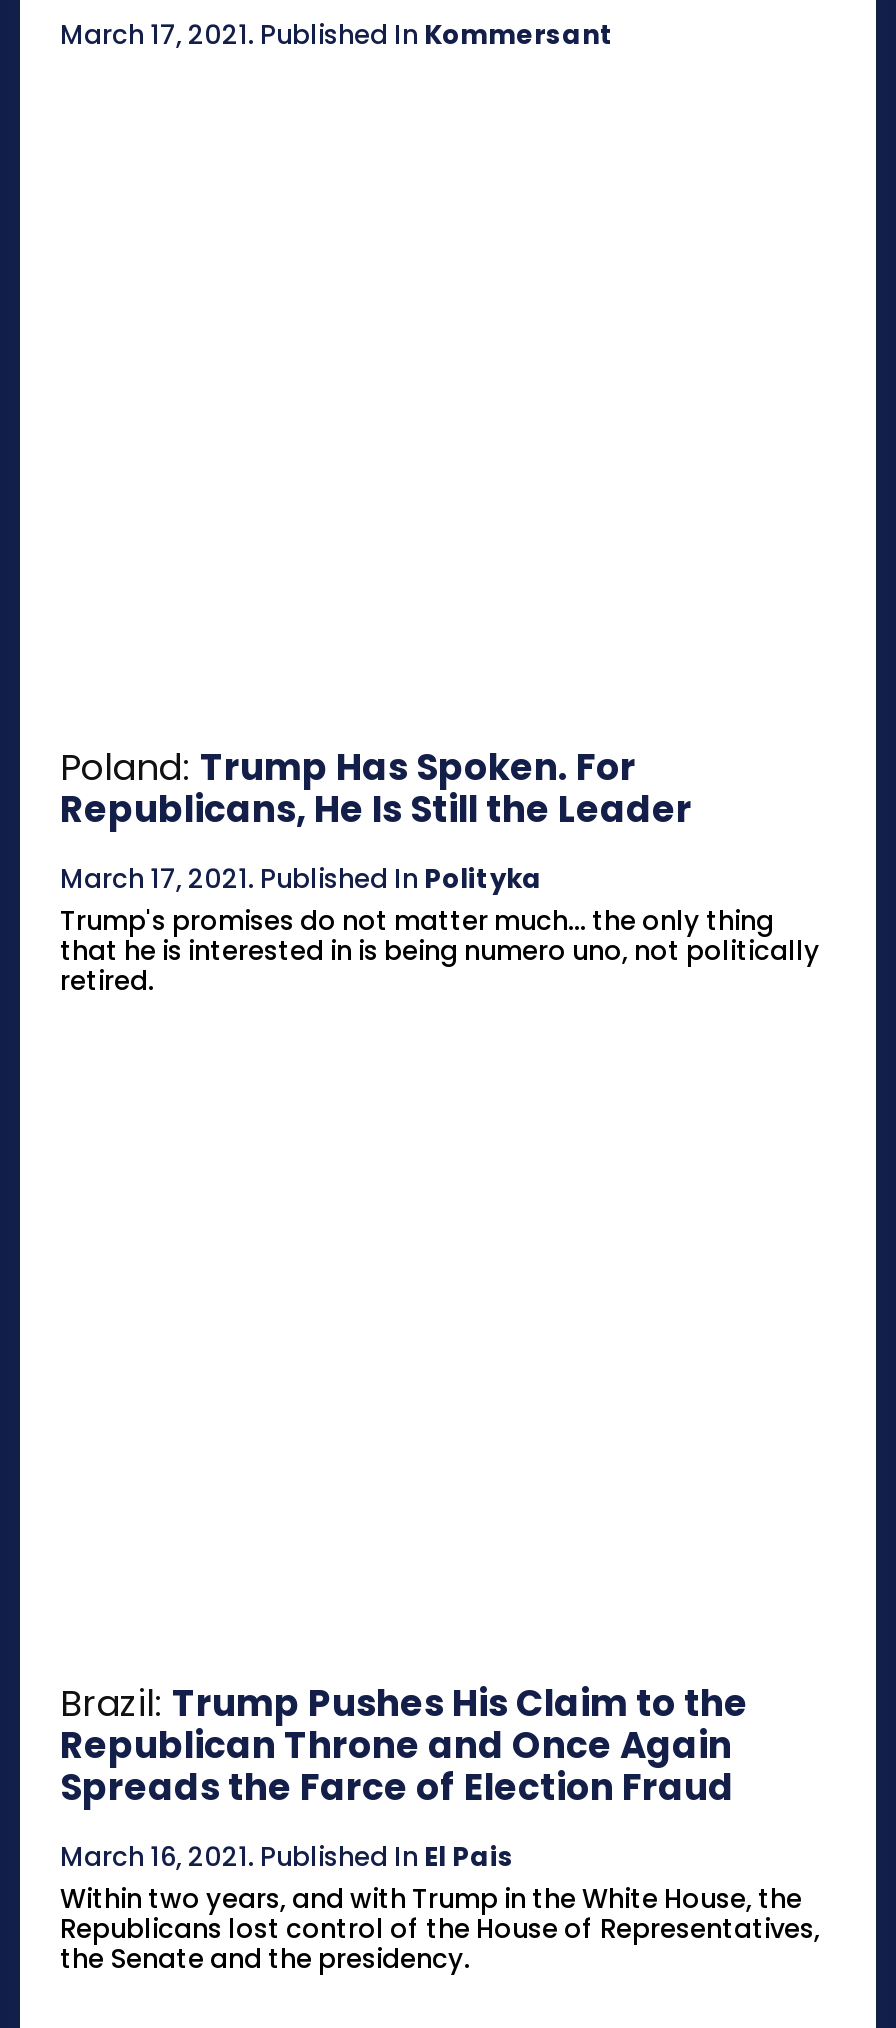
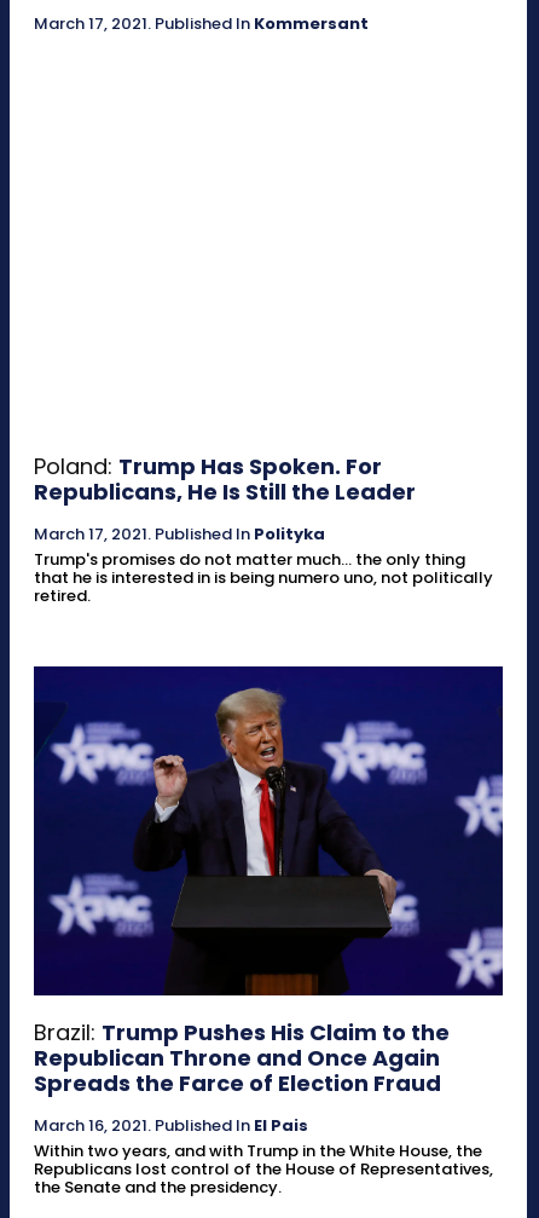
+ [image]
